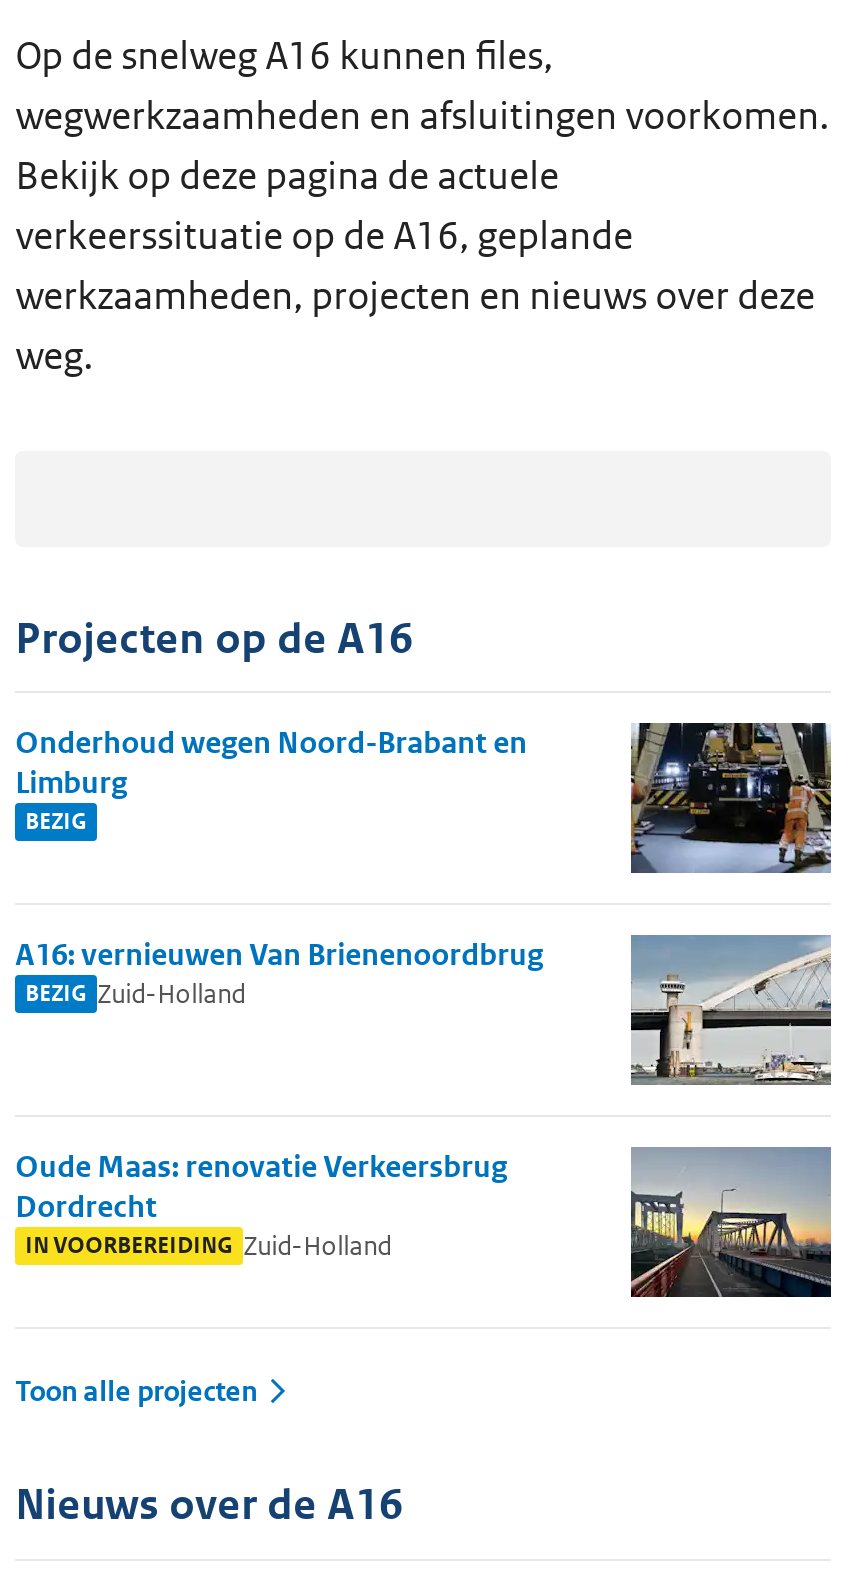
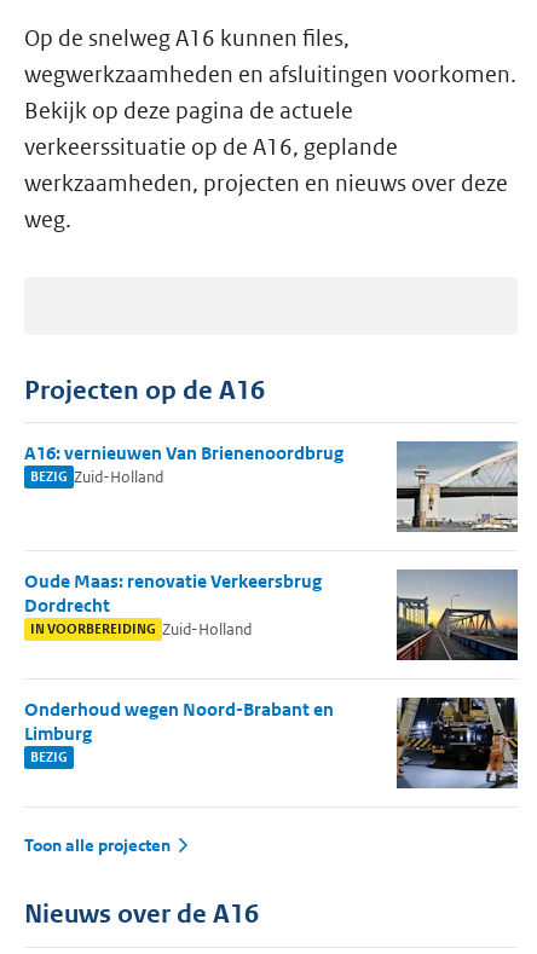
moved down: Onderhoud wegen Noord-Brabant en | Limburg | BEZIG

moved up: A16: vernieuwen Van Brienenoordbrug | BEZIG Zuid-Holland | Oude Maas: renovatie Verkeersbrug | Dordrecht | IN VOORBEREIDING Zuid-Holland
